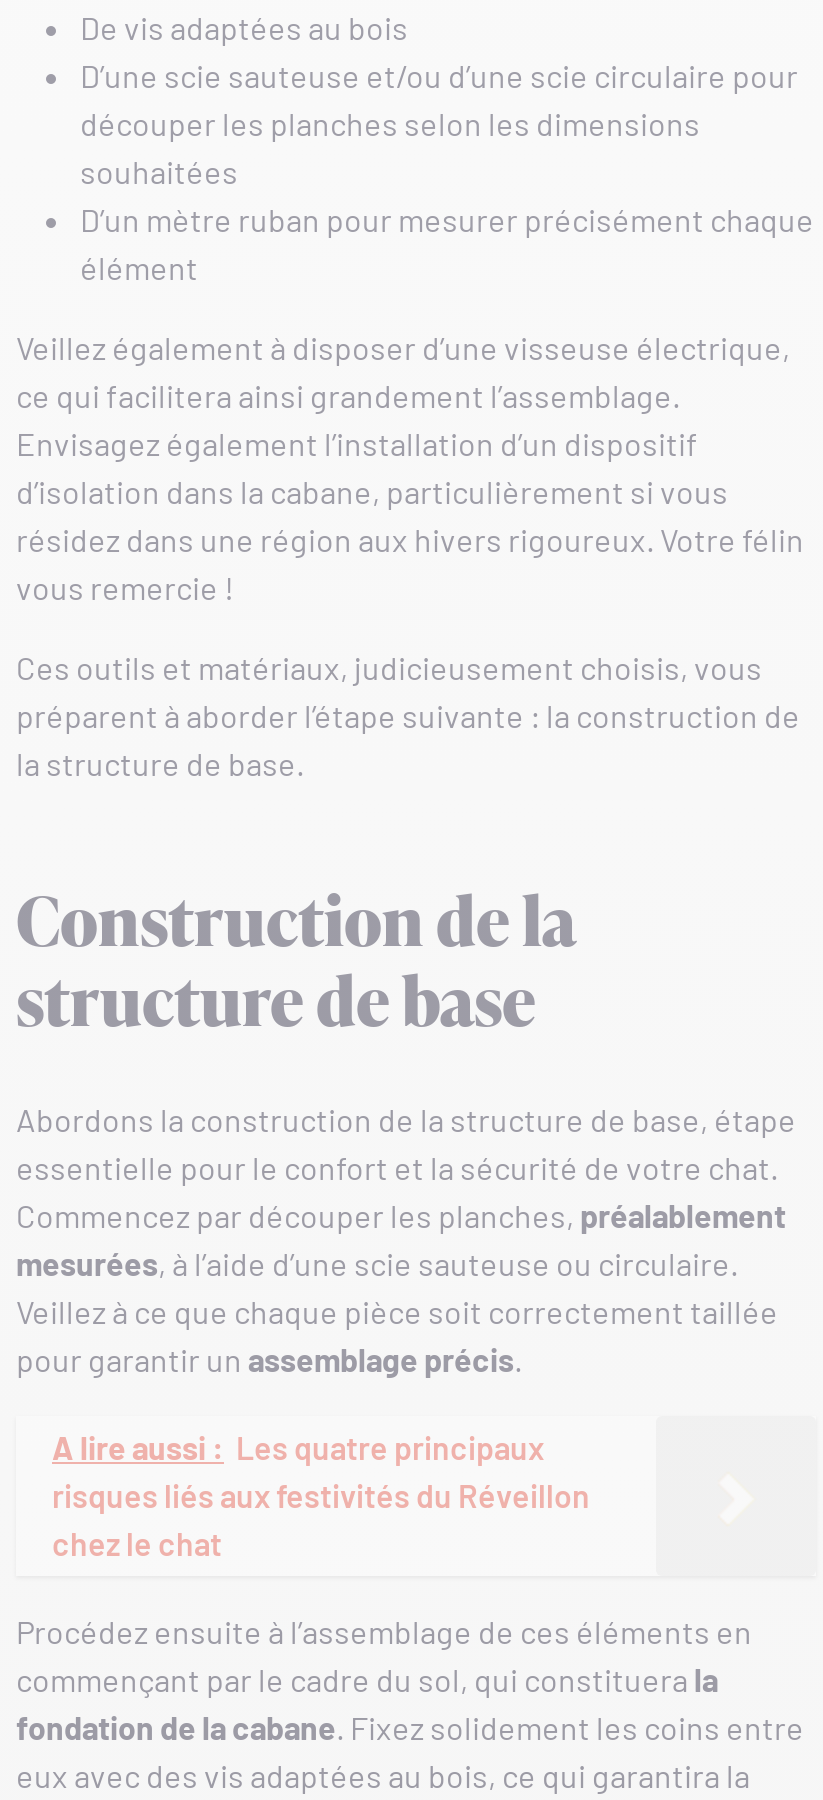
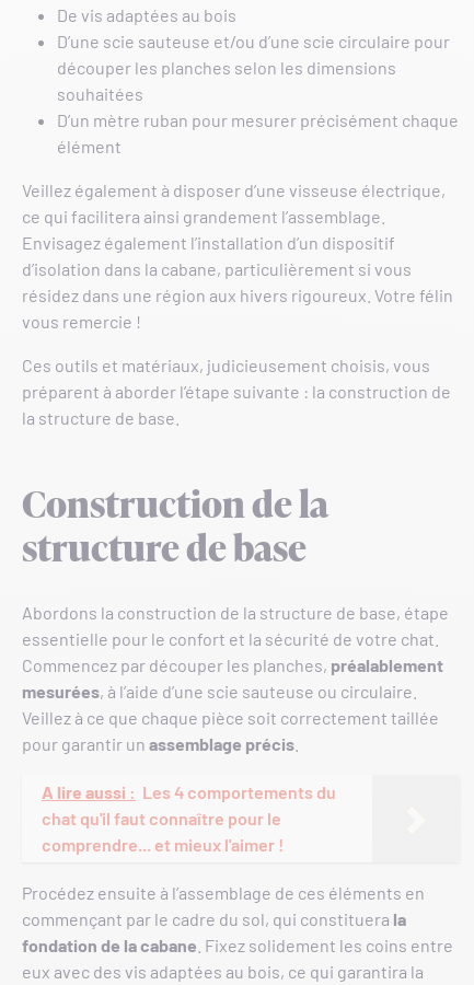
- A lire aussi : Les quatre principaux
- risques liés aux festivités du Réveillon
- chez le chat
+ A lire aussi : Les 4 comportements du
+ chat qu'il faut connaître pour le
+ comprendre... et mieux l'aimer !
